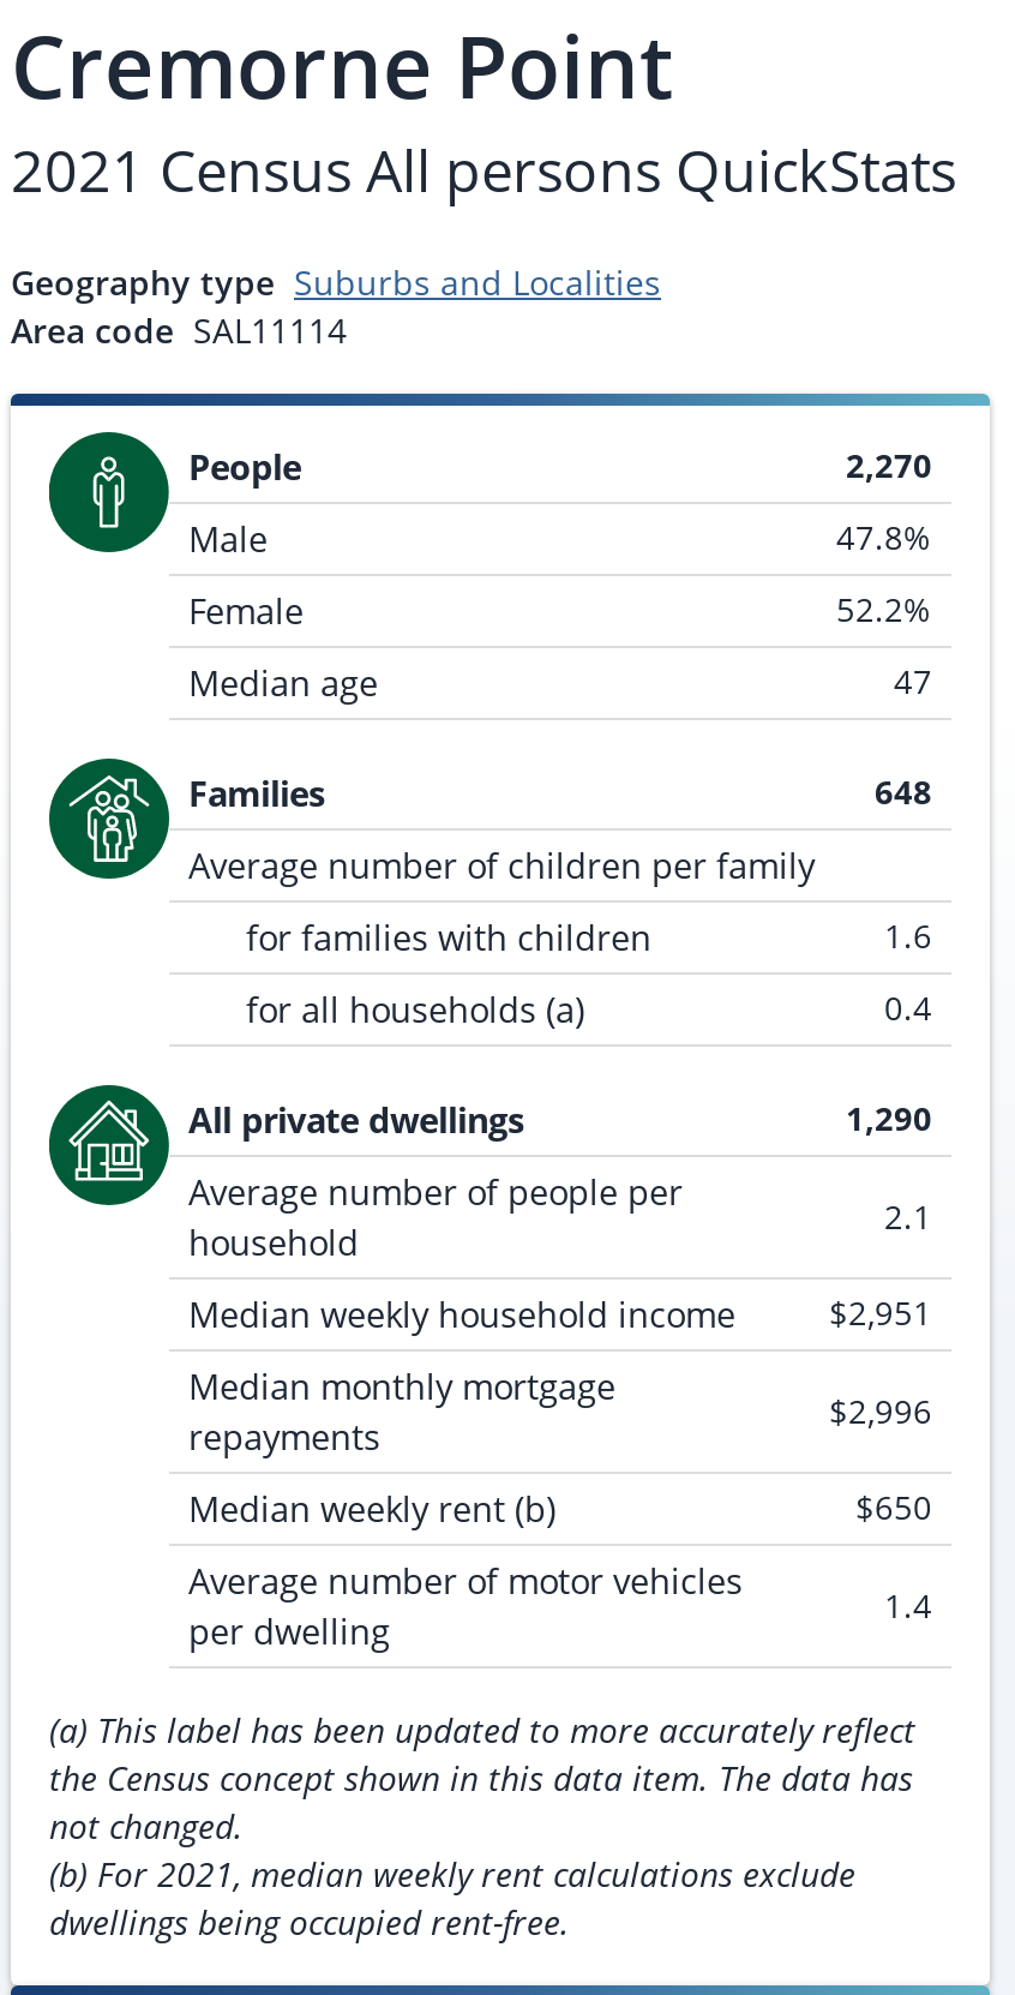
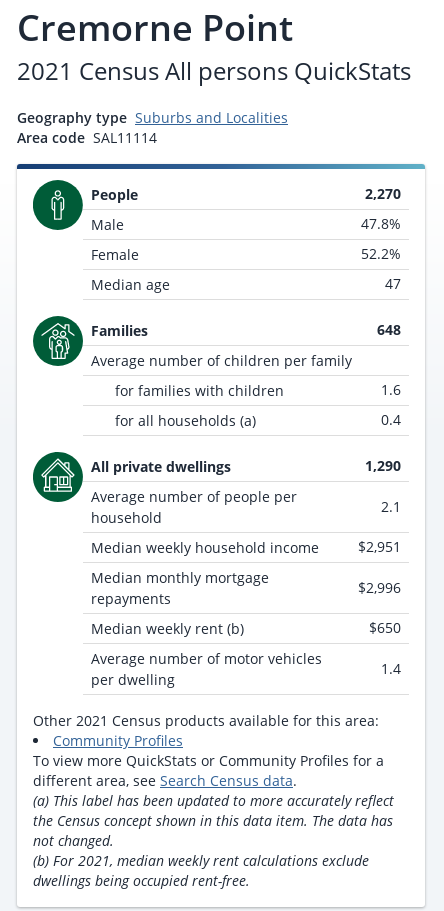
+ Other 2021 Census products available for this area:
+ Community Profiles
+ To view more QuickStats or Community Profiles for a
+ different area, see Search Census data.
